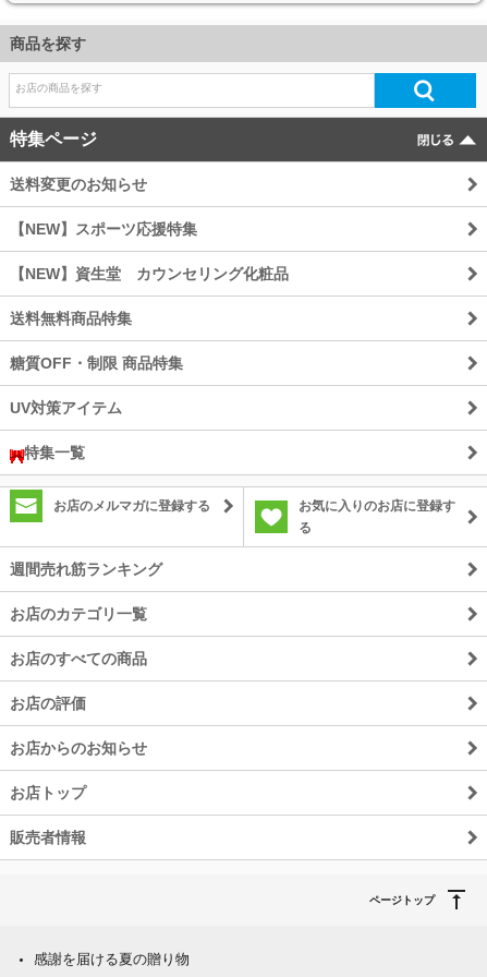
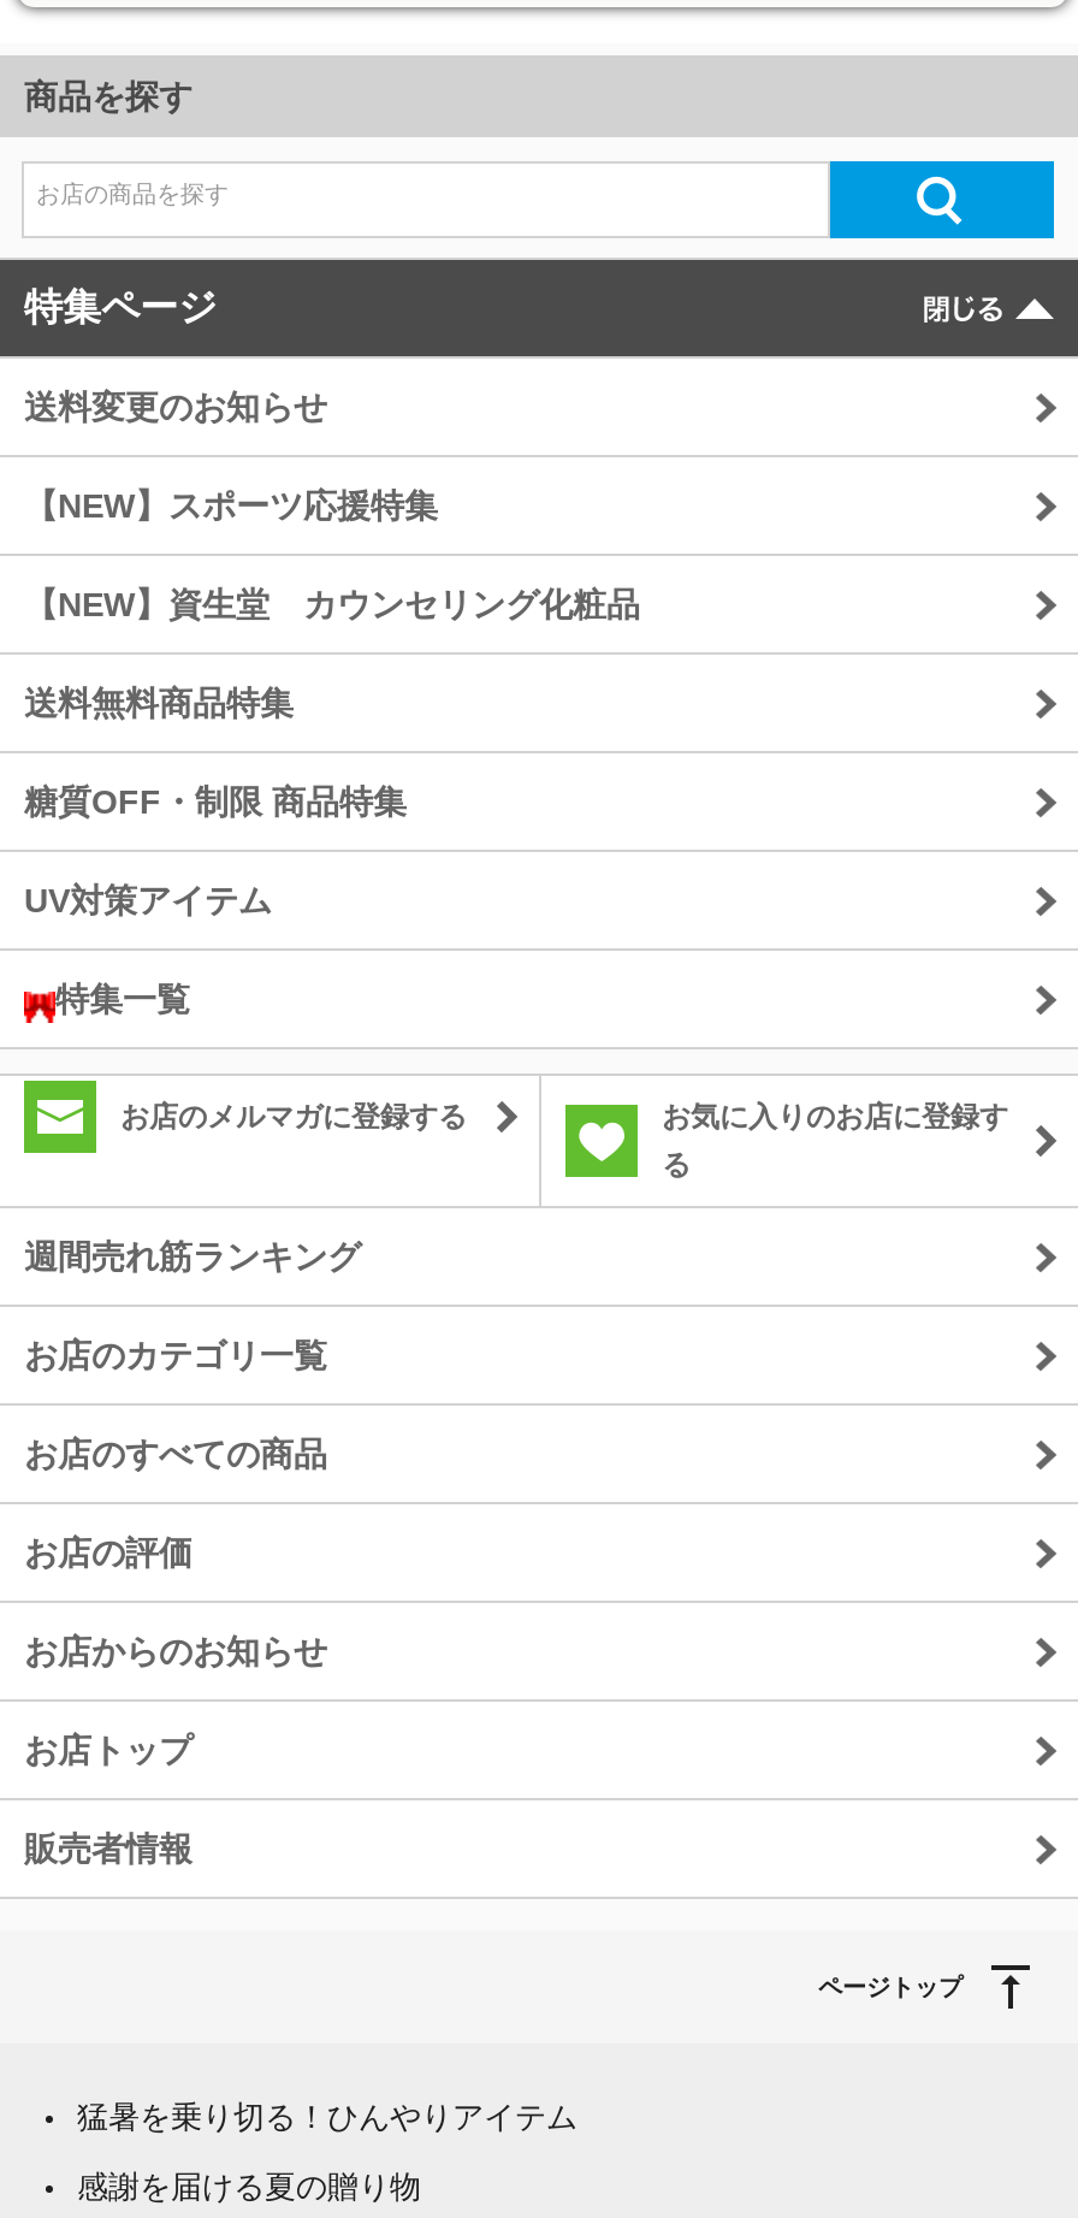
+ 猛暑を乗り切る！ひんやりアイテム
